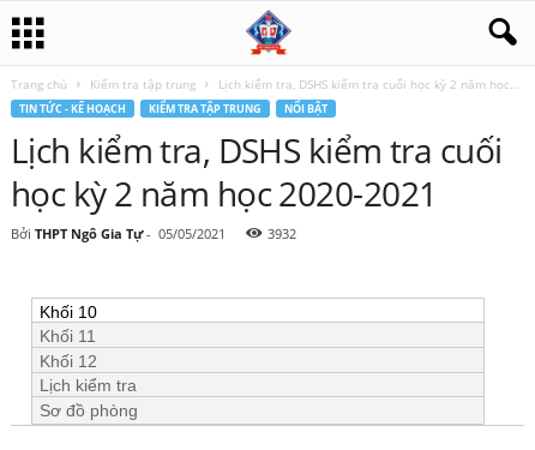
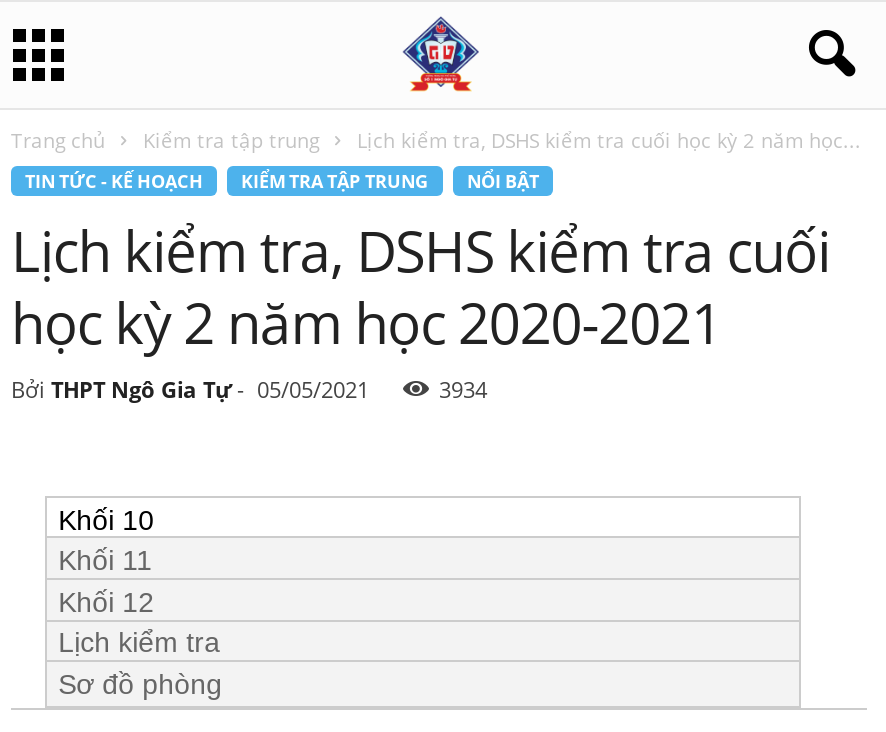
- 3932
+ 3934
